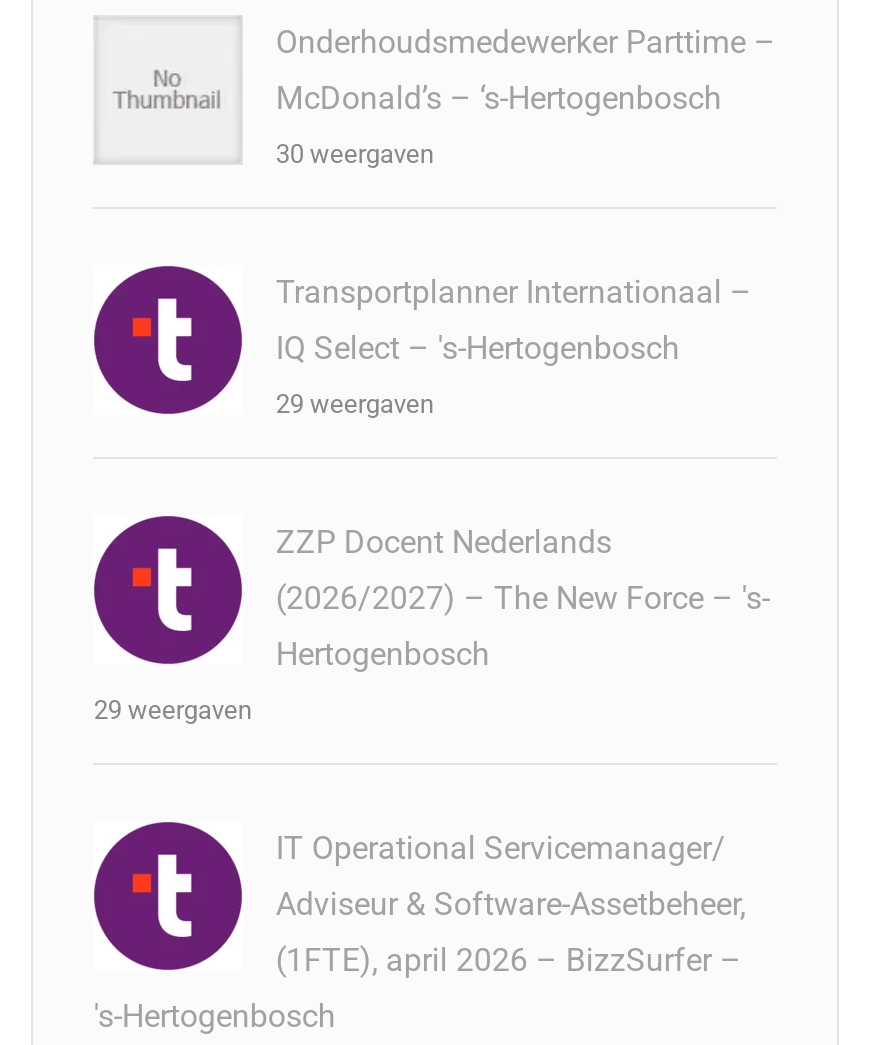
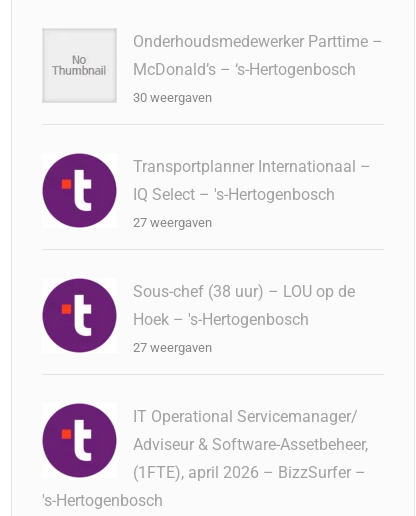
- 29 weergaven
+ 27 weergaven

- ZZP Docent Nederlands
- (2026/2027) – The New Force – 's-
- Hertogenbosch
- 29 weergaven
+ Sous-chef (38 uur) – LOU op de
+ Hoek – 's-Hertogenbosch
+ 27 weergaven
